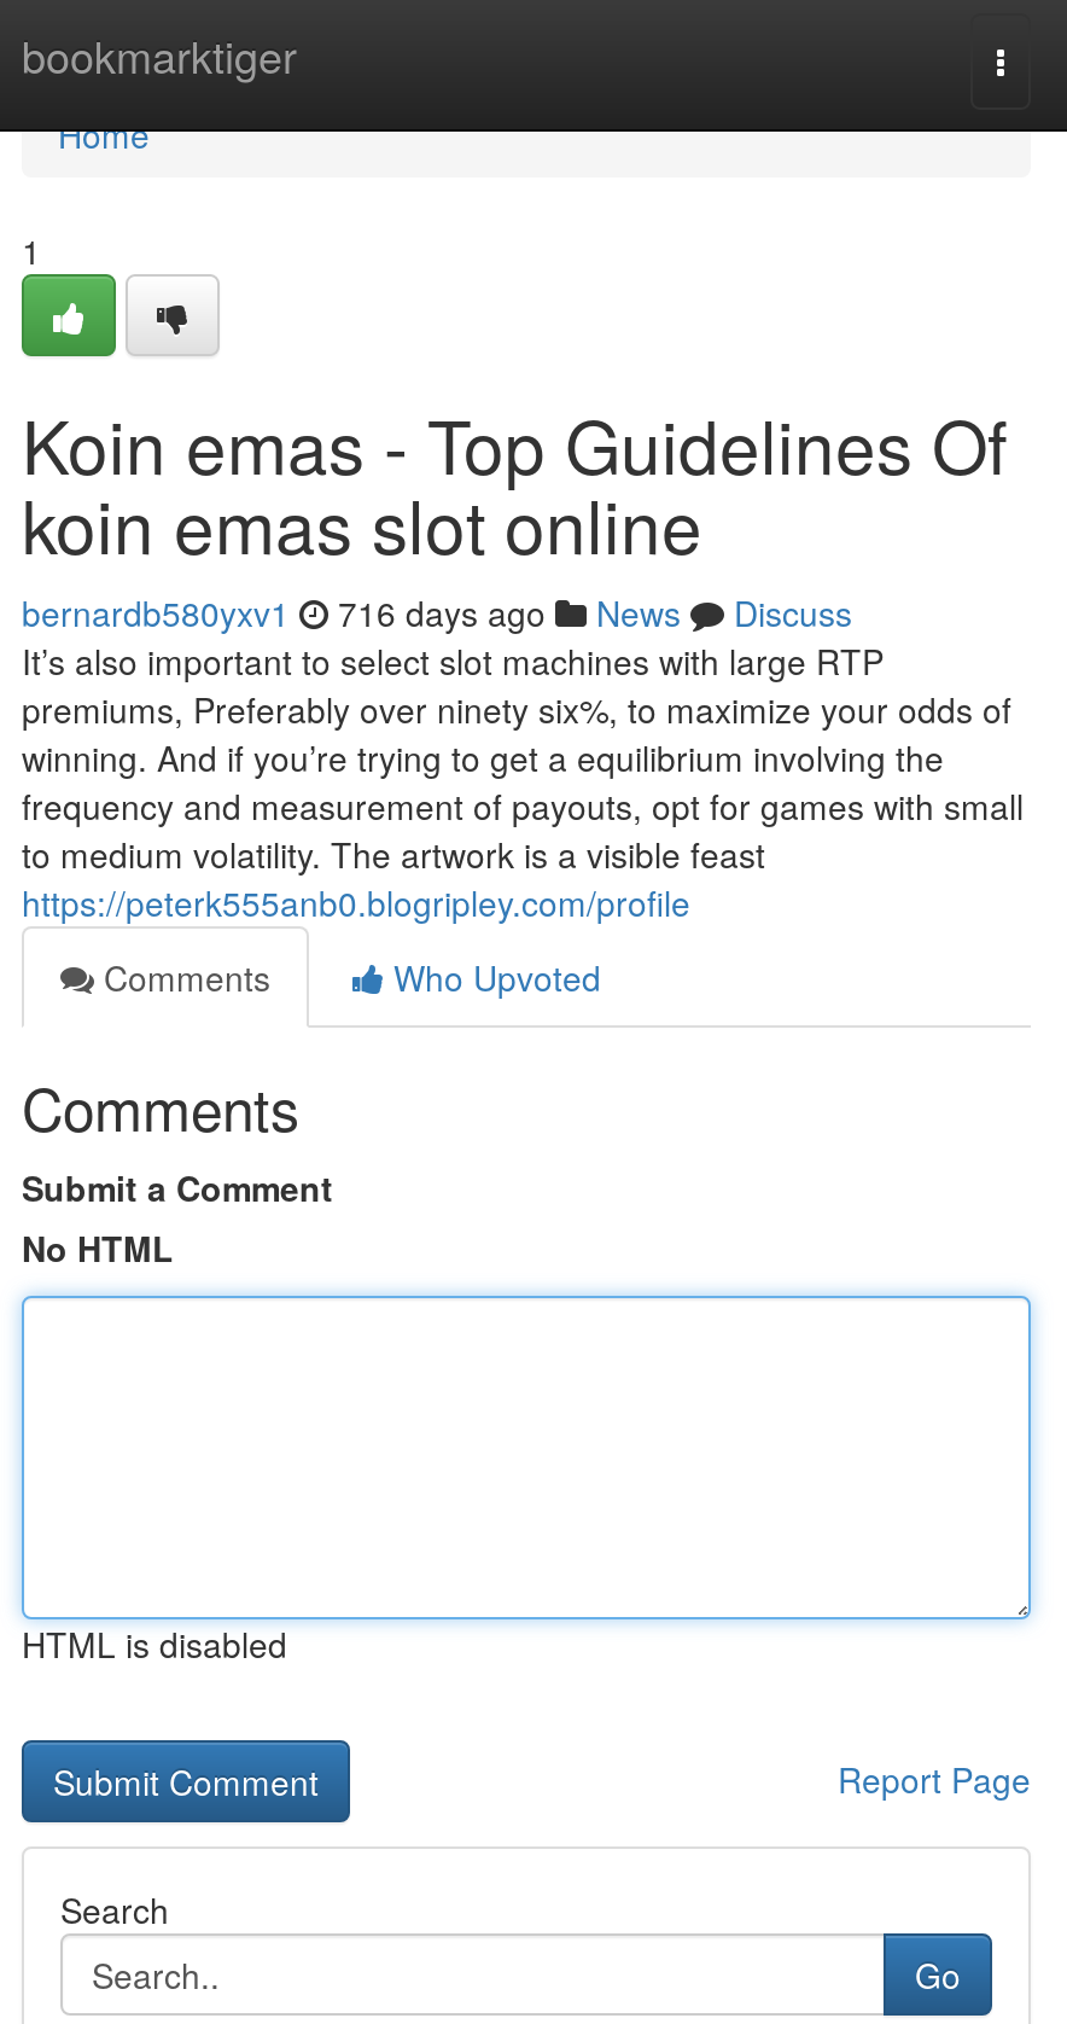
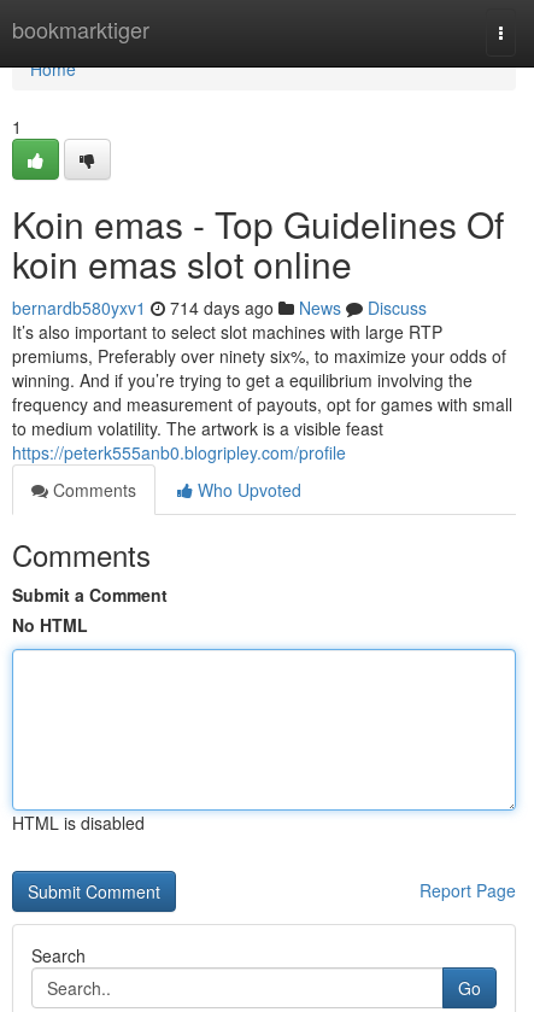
- bernardb580yxv1 716 days ago News Discuss
+ bernardb580yxv1 714 days ago News Discuss
